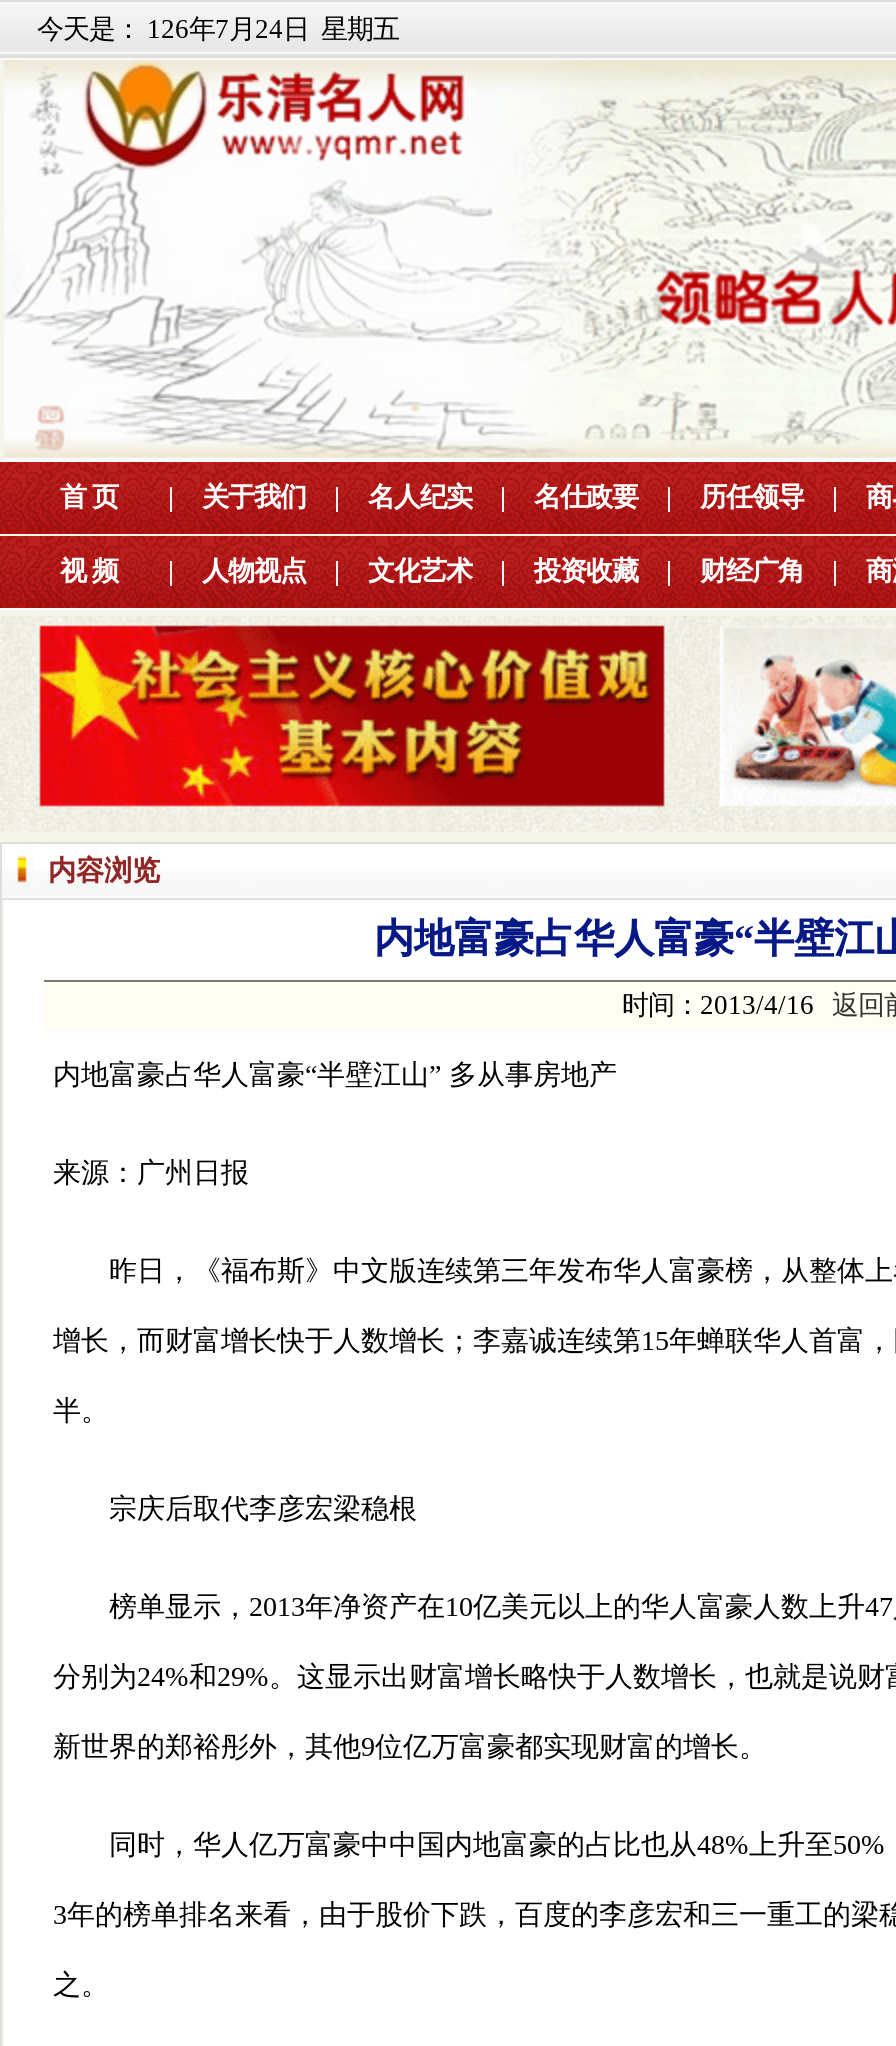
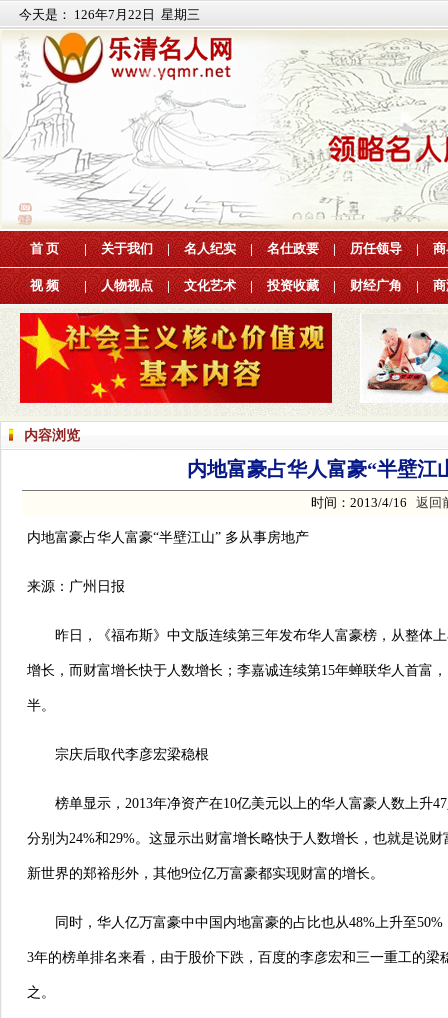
- 今天是：126年7月24日 星期五
+ 今天是：126年7月22日 星期三
